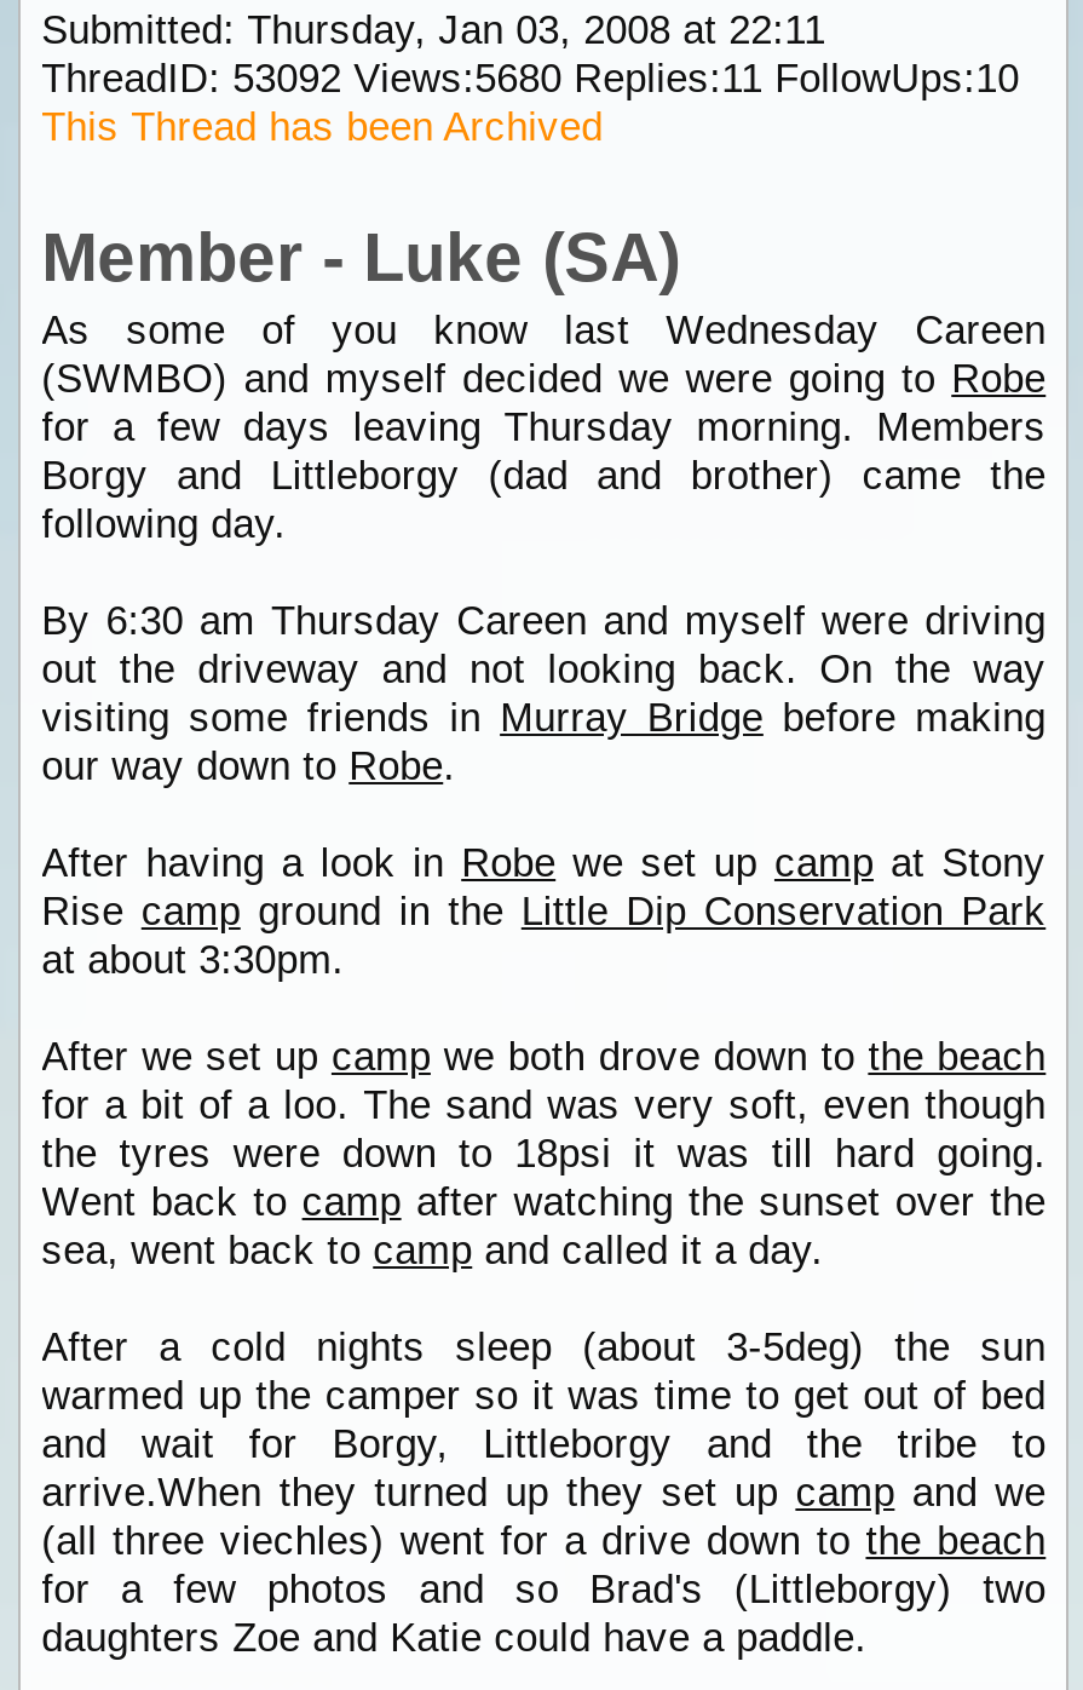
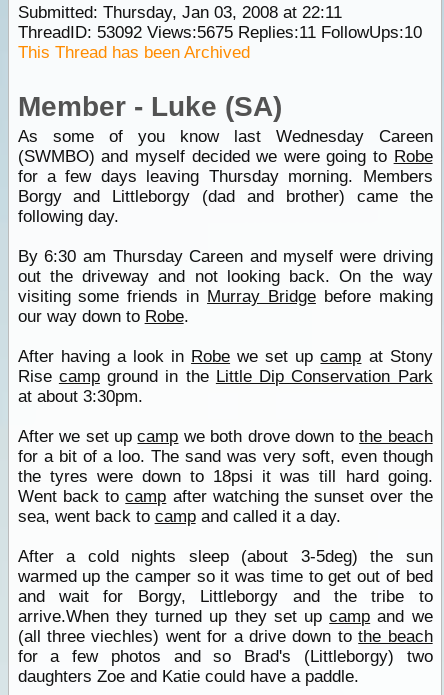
- ThreadID: 53092 Views:5680 Replies:11 FollowUps:10
+ ThreadID: 53092 Views:5675 Replies:11 FollowUps:10
